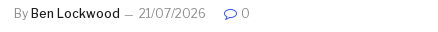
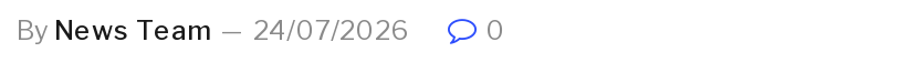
- By Ben Lockwood
- 21/07/2026
+ By News Team
+ 24/07/2026
